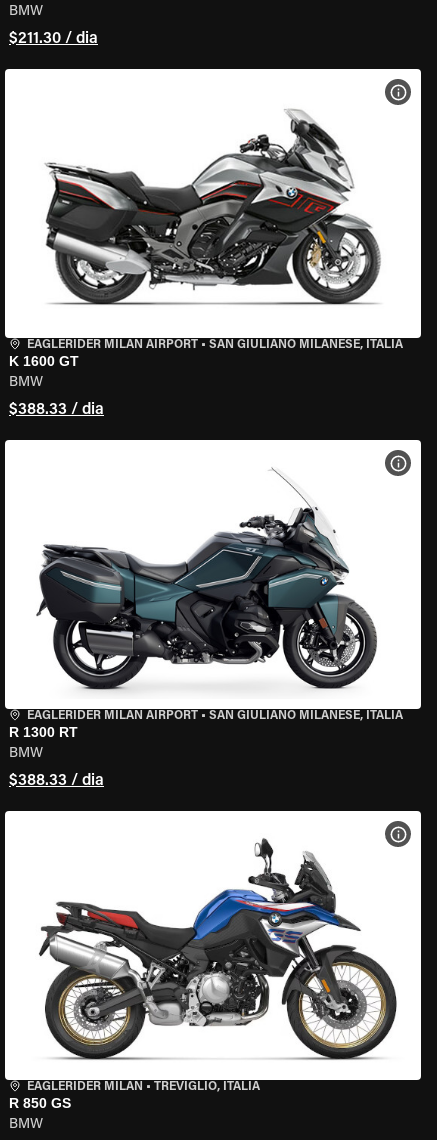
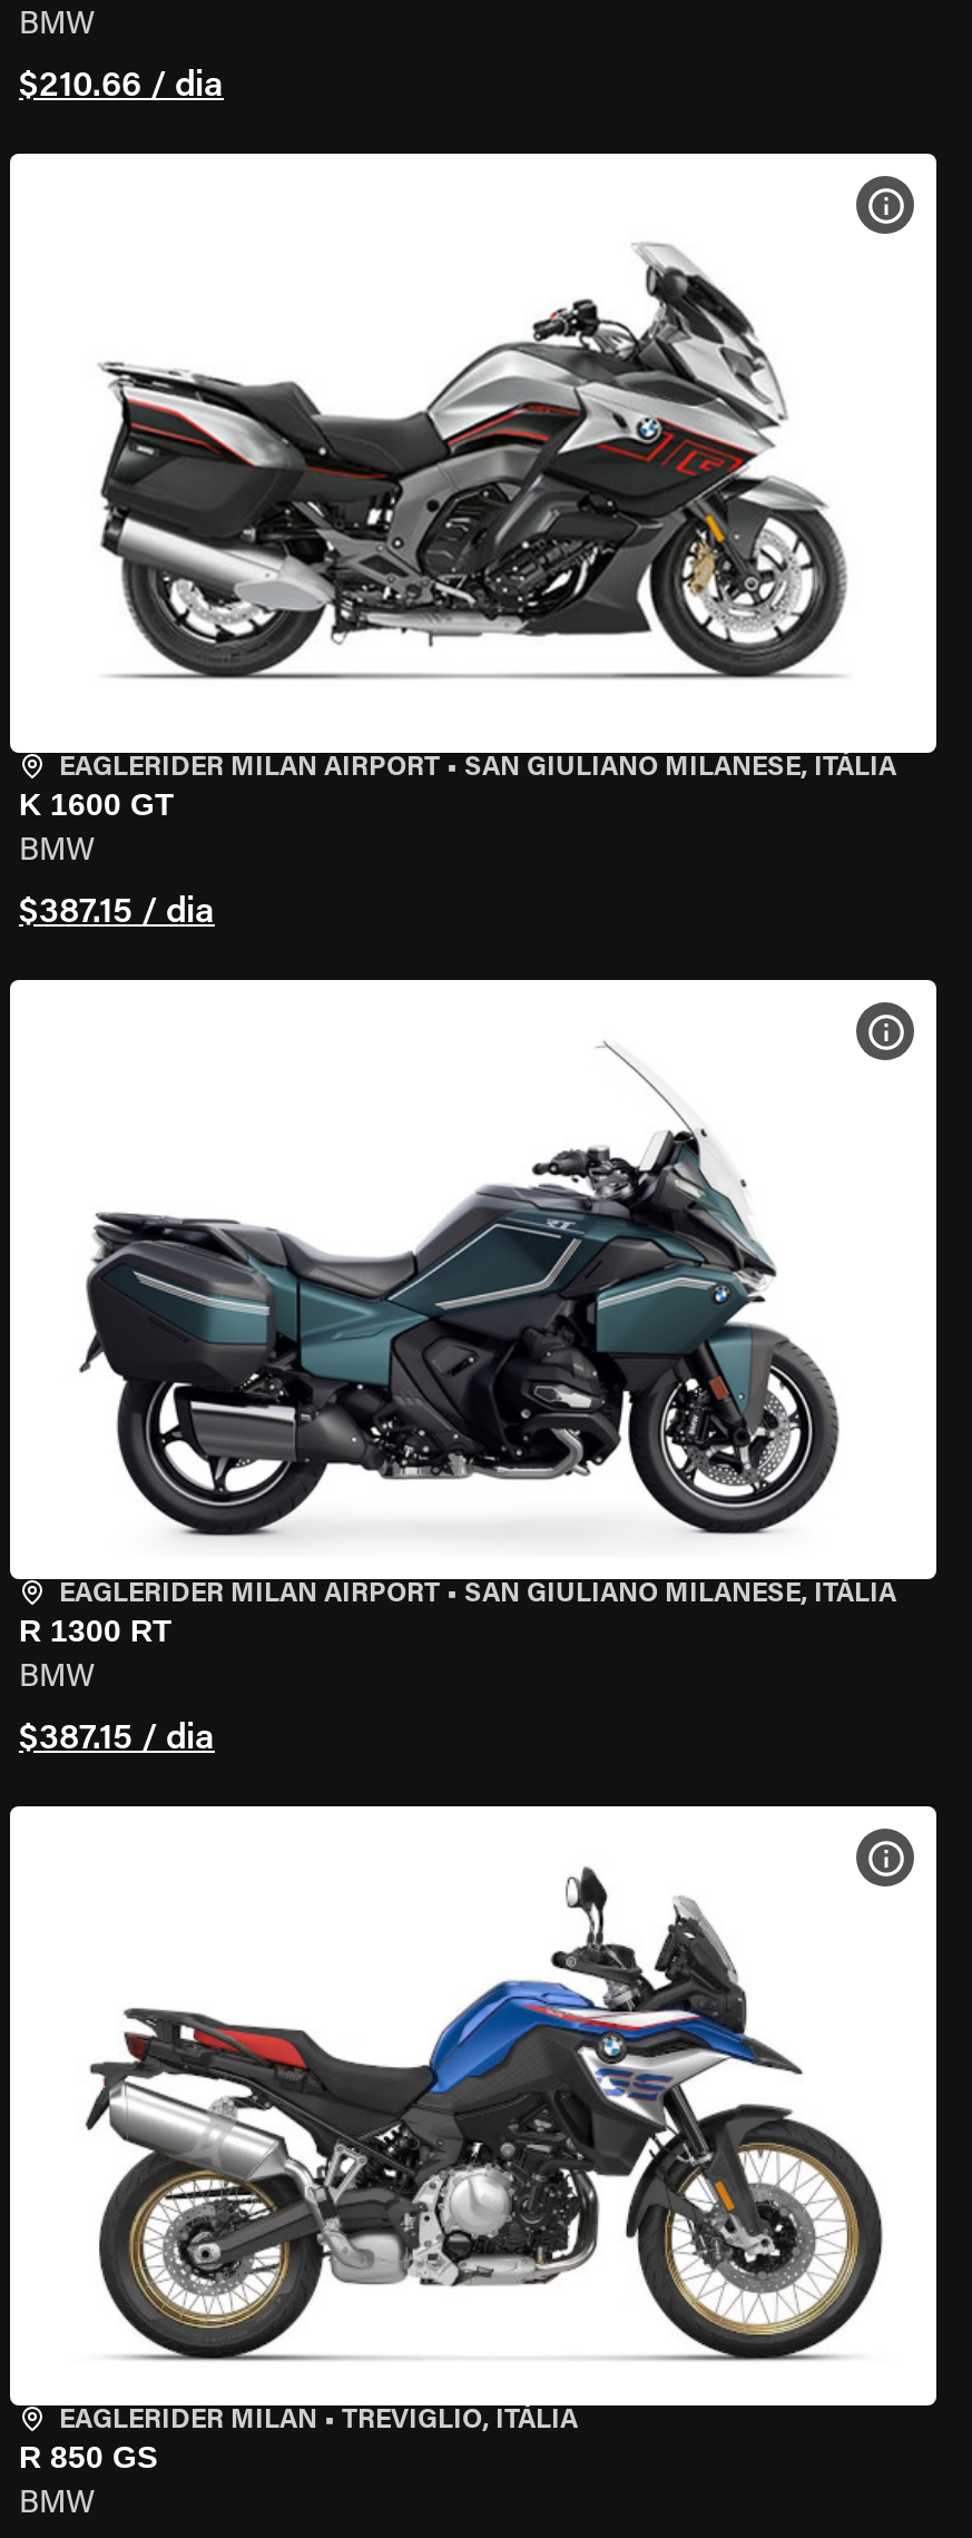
- $211.30 / dia
+ $210.66 / dia

- $388.33 / dia
+ $387.15 / dia

- $388.33 / dia
+ $387.15 / dia
